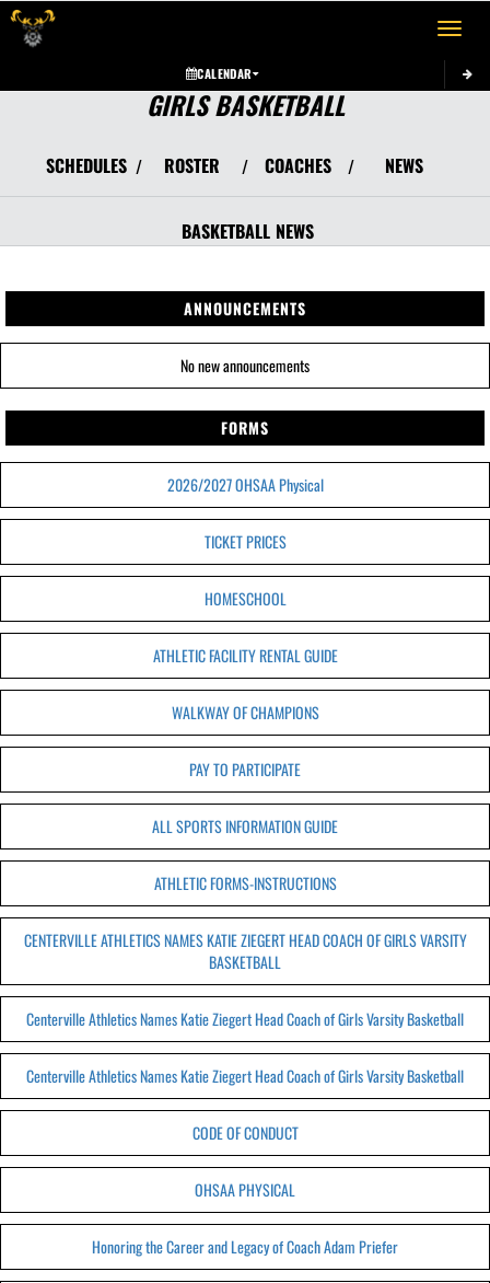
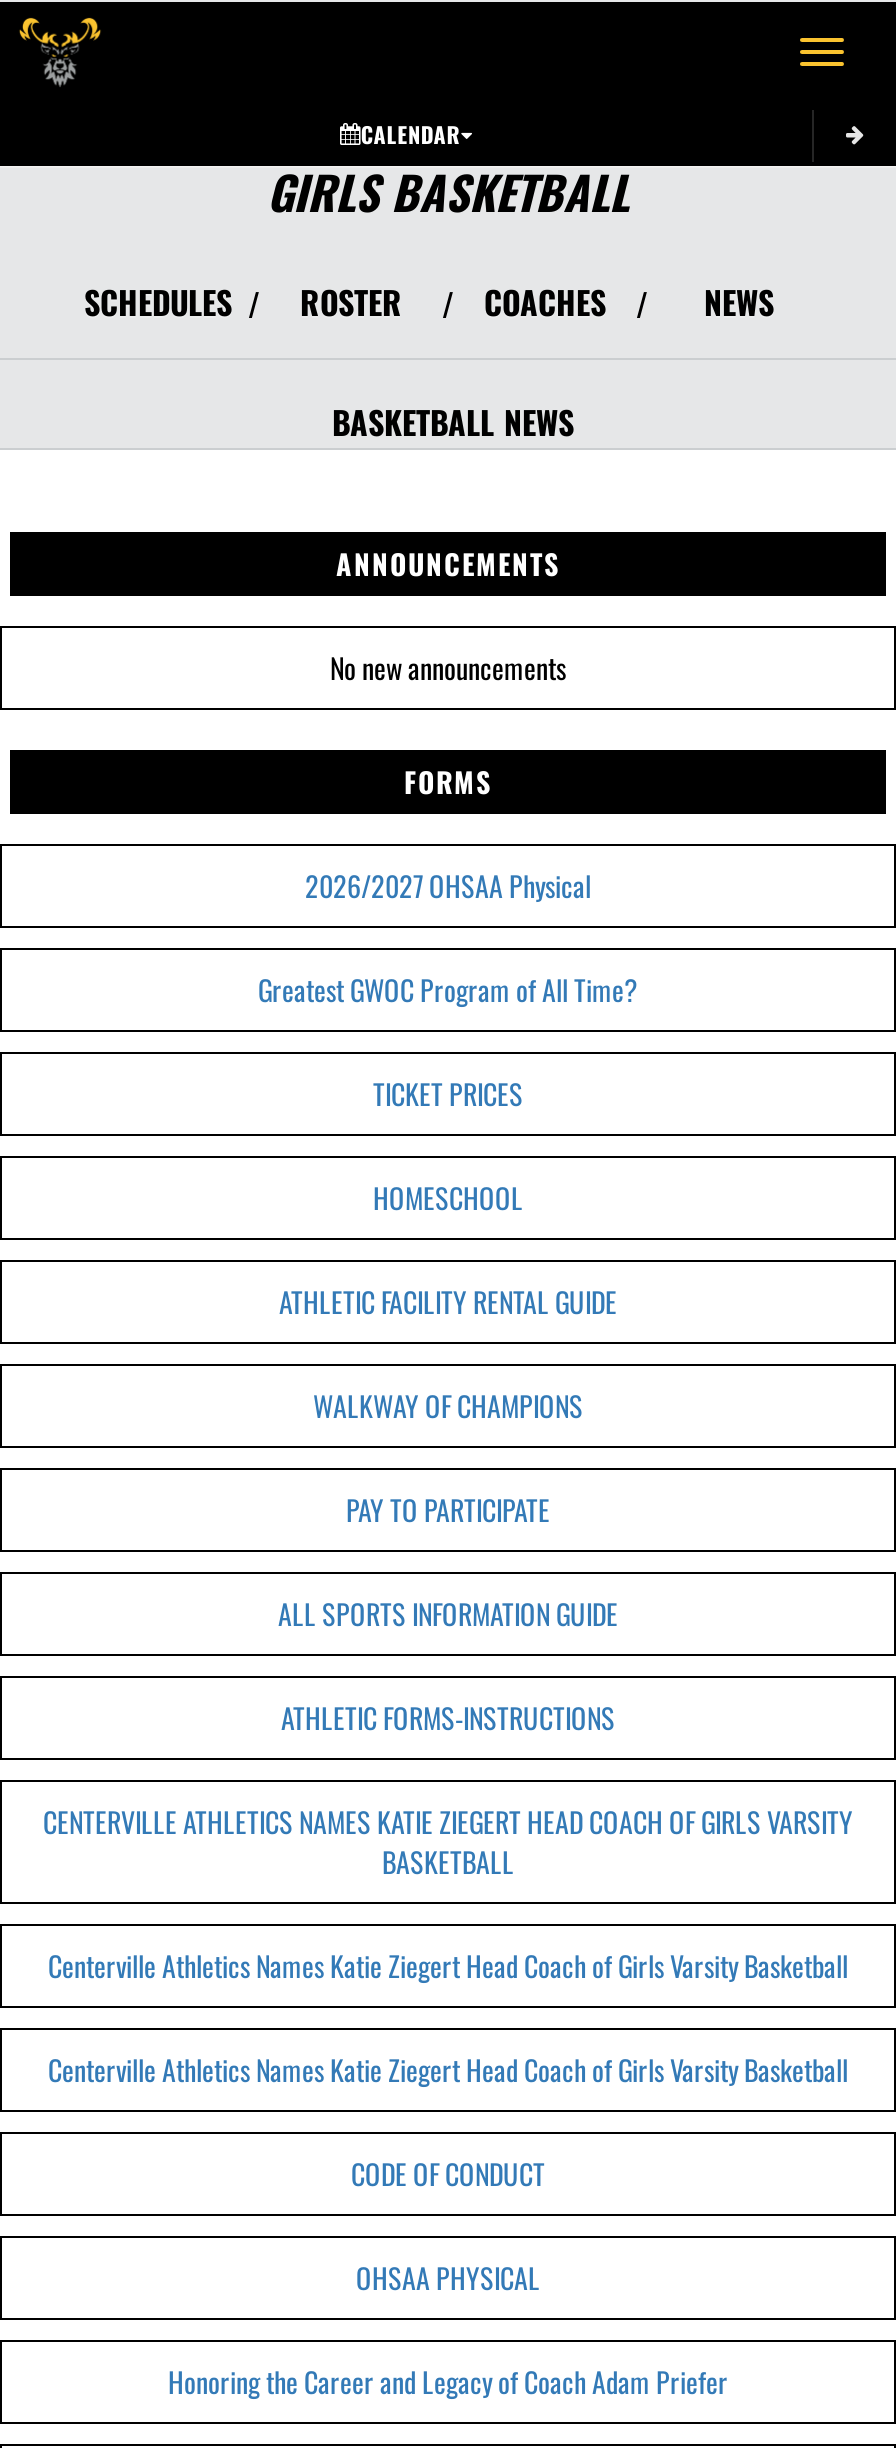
+ Greatest GWOC Program of All Time?
